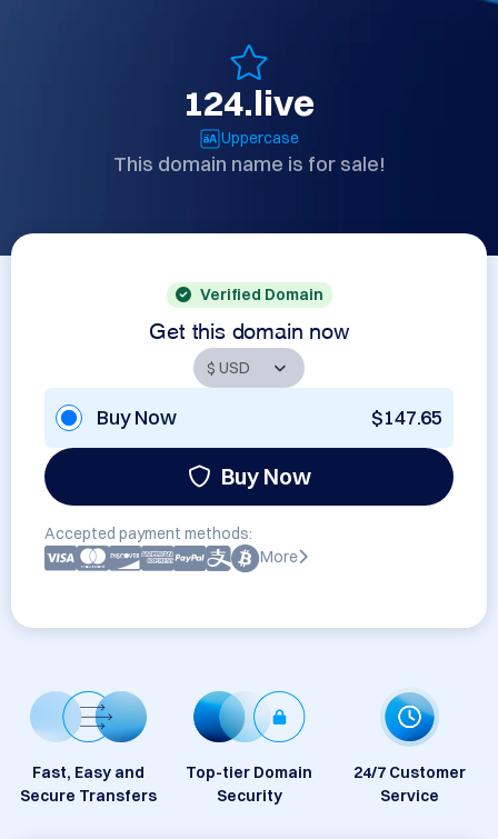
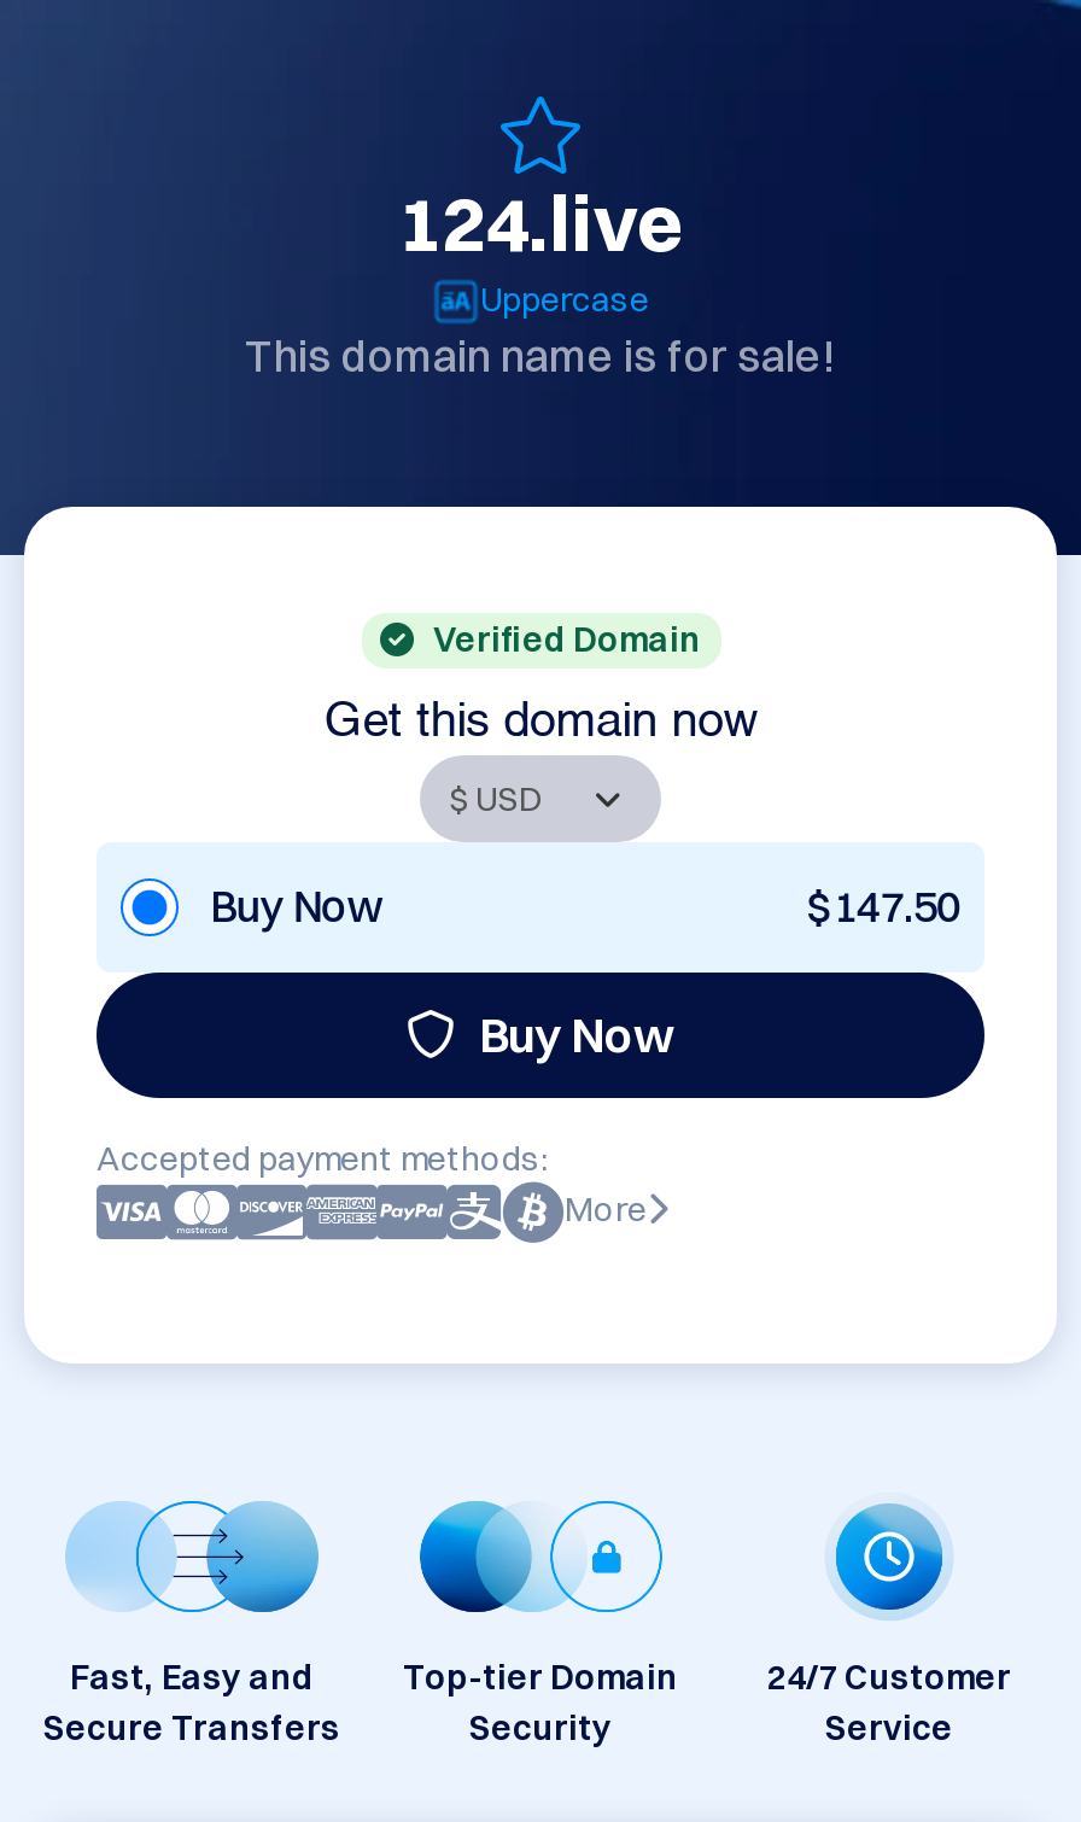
- $147.65
+ $147.50
